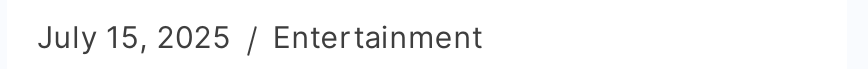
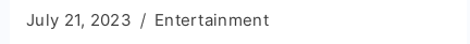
- July 15, 2025 Entertainment
+ July 21, 2023 Entertainment
